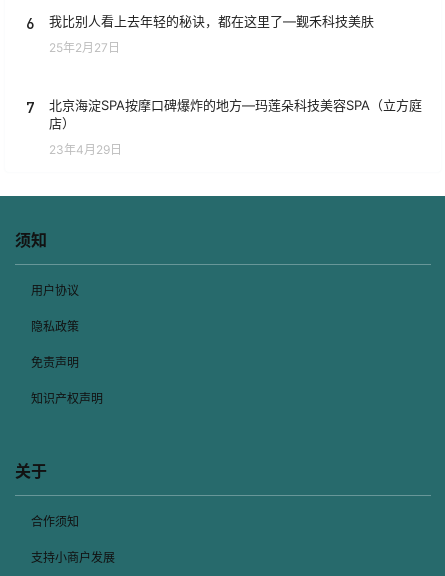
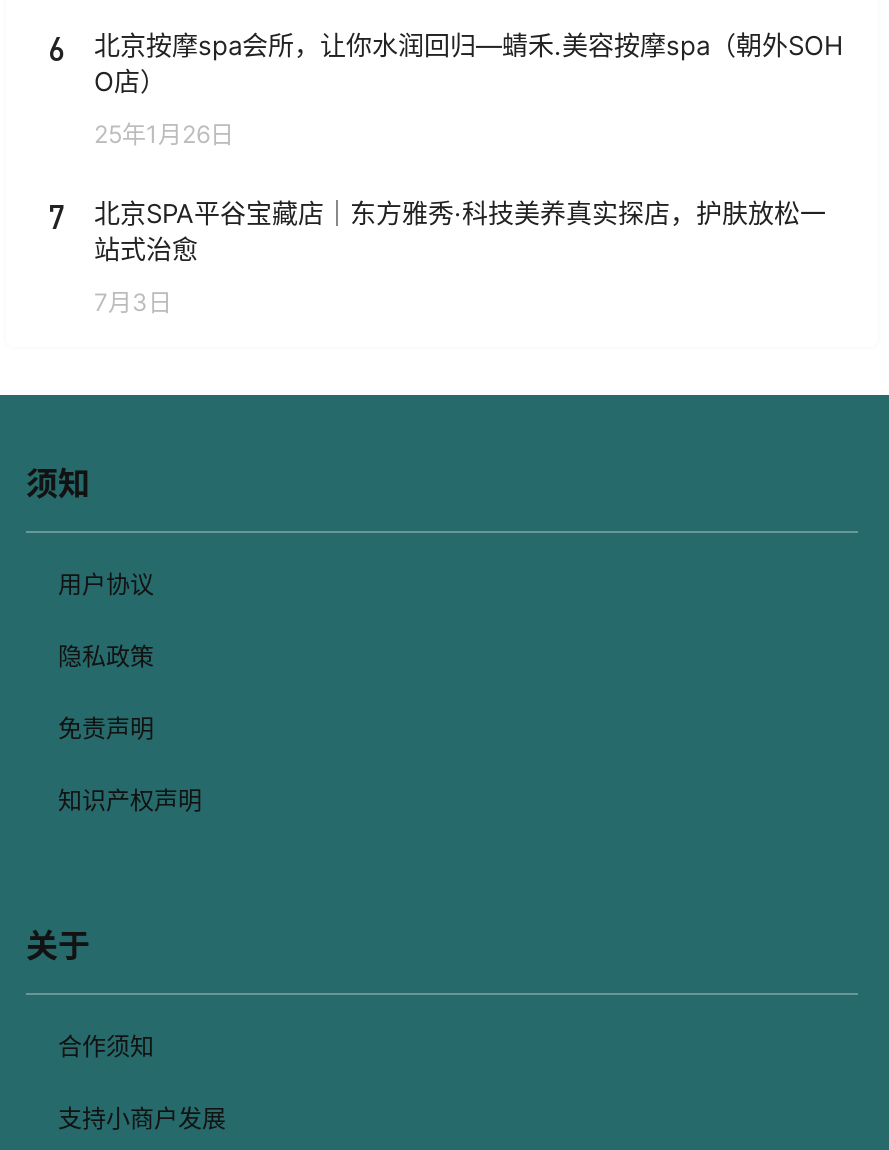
- 我比别人看上去年轻的秘诀，都在这里了—觐禾科技美肤
+ 北京按摩spa会所，让你水润回归—蜻禾.美容按摩spa（朝外SOH
+ O店）

- 25年2月27日
+ 25年1月26日

- 北京海淀SPA按摩口碑爆炸的地方—玛莲朵科技美容SPA（立方庭
- 店）
+ 北京SPA平谷宝藏店｜东方雅秀·科技美养真实探店，护肤放松一
+ 站式治愈

- 23年4月29日
+ 7月3日
